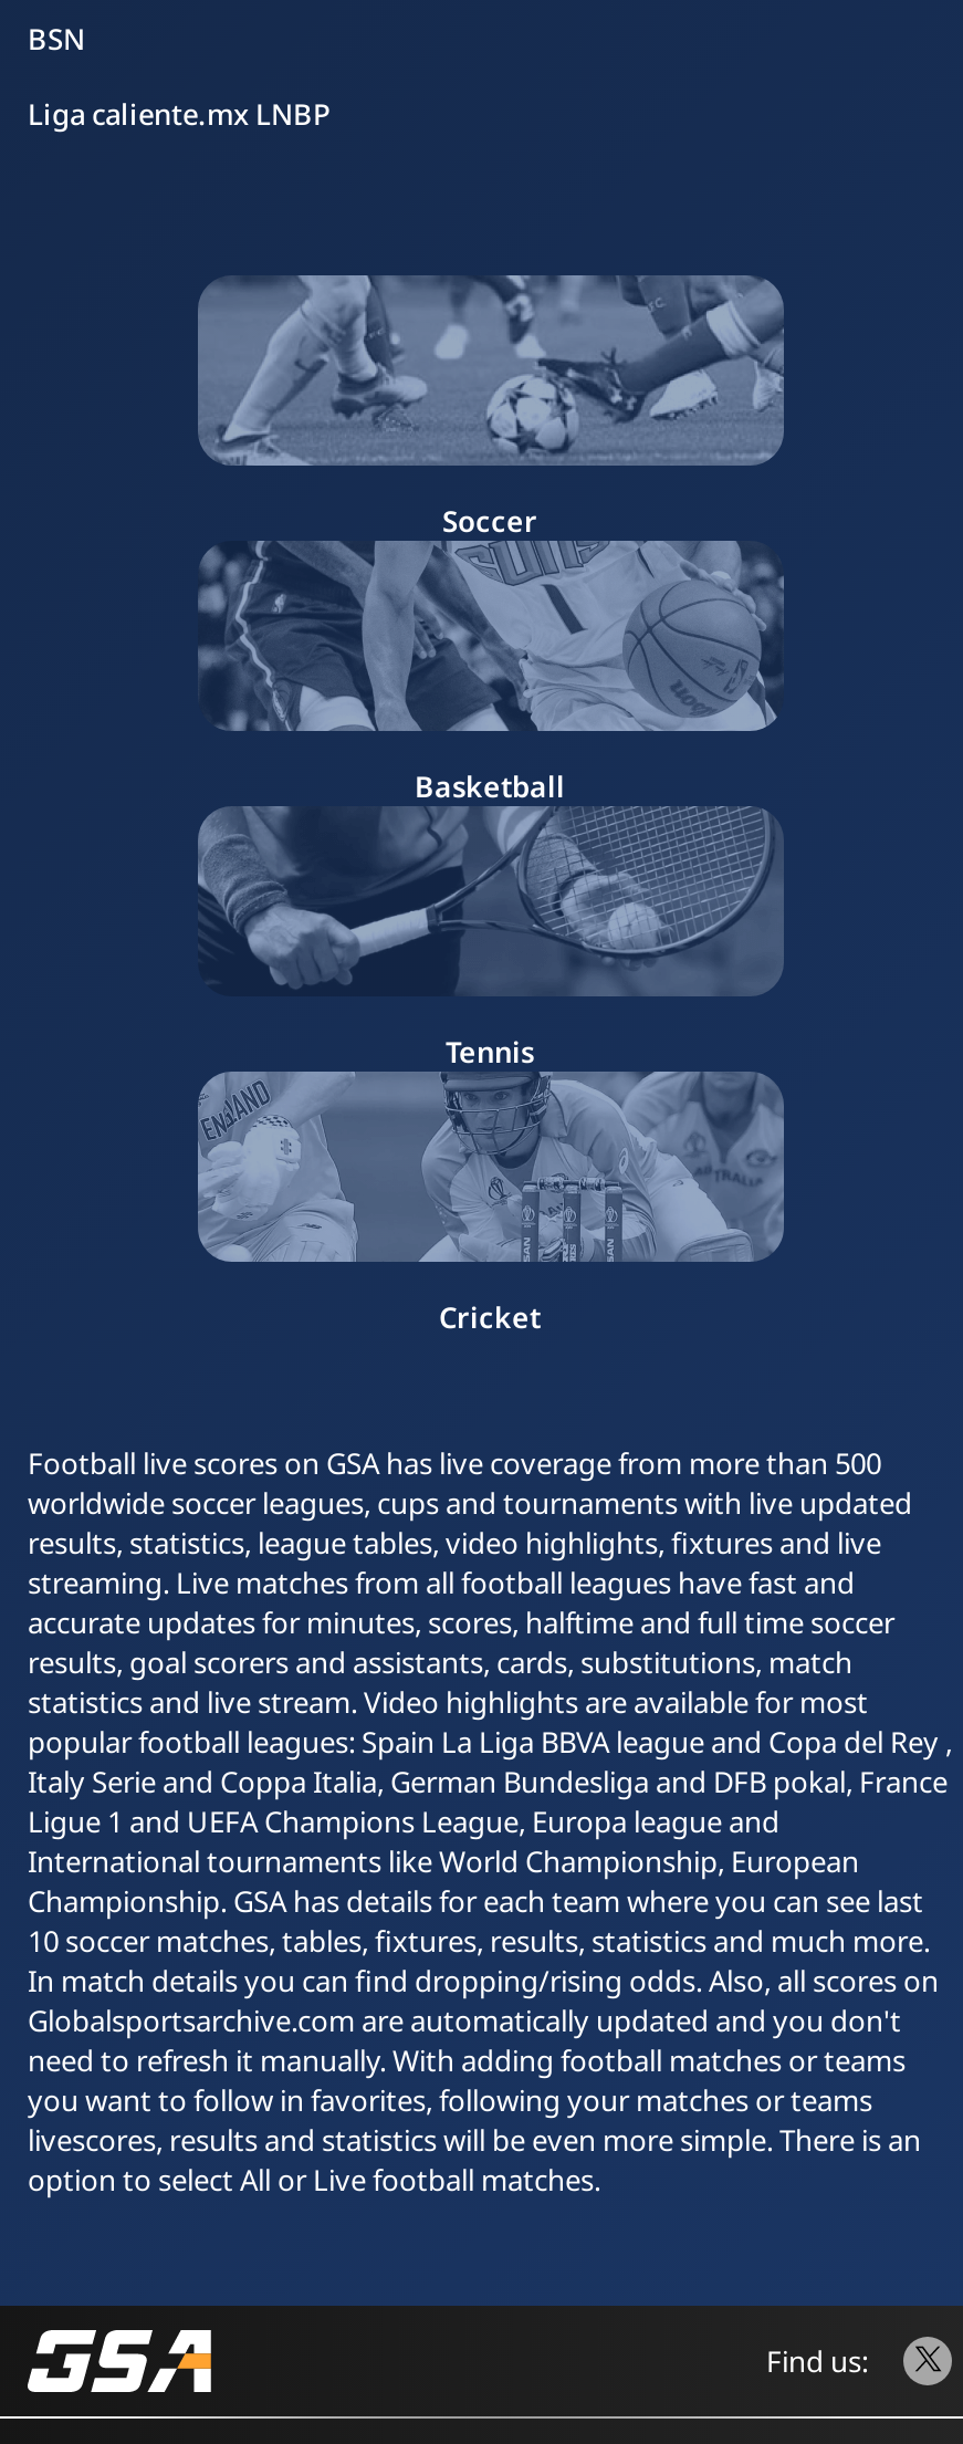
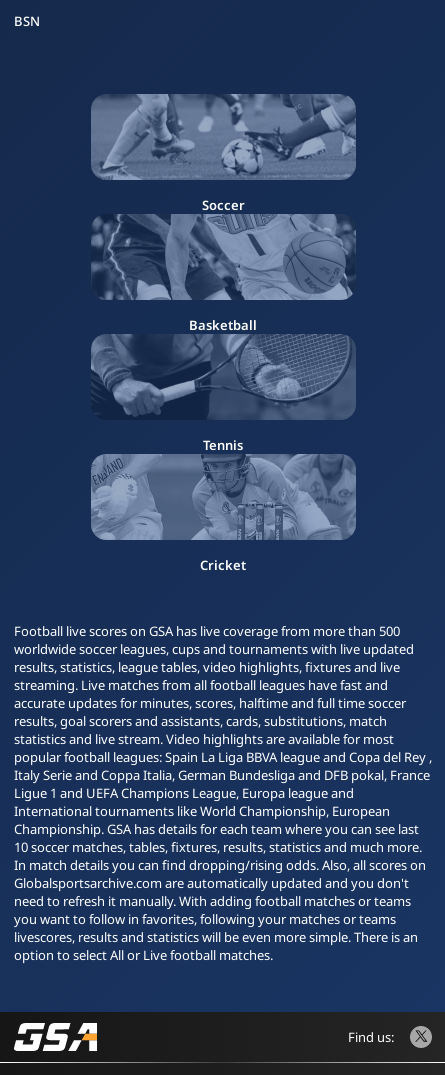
- Liga caliente.mx LNBP
